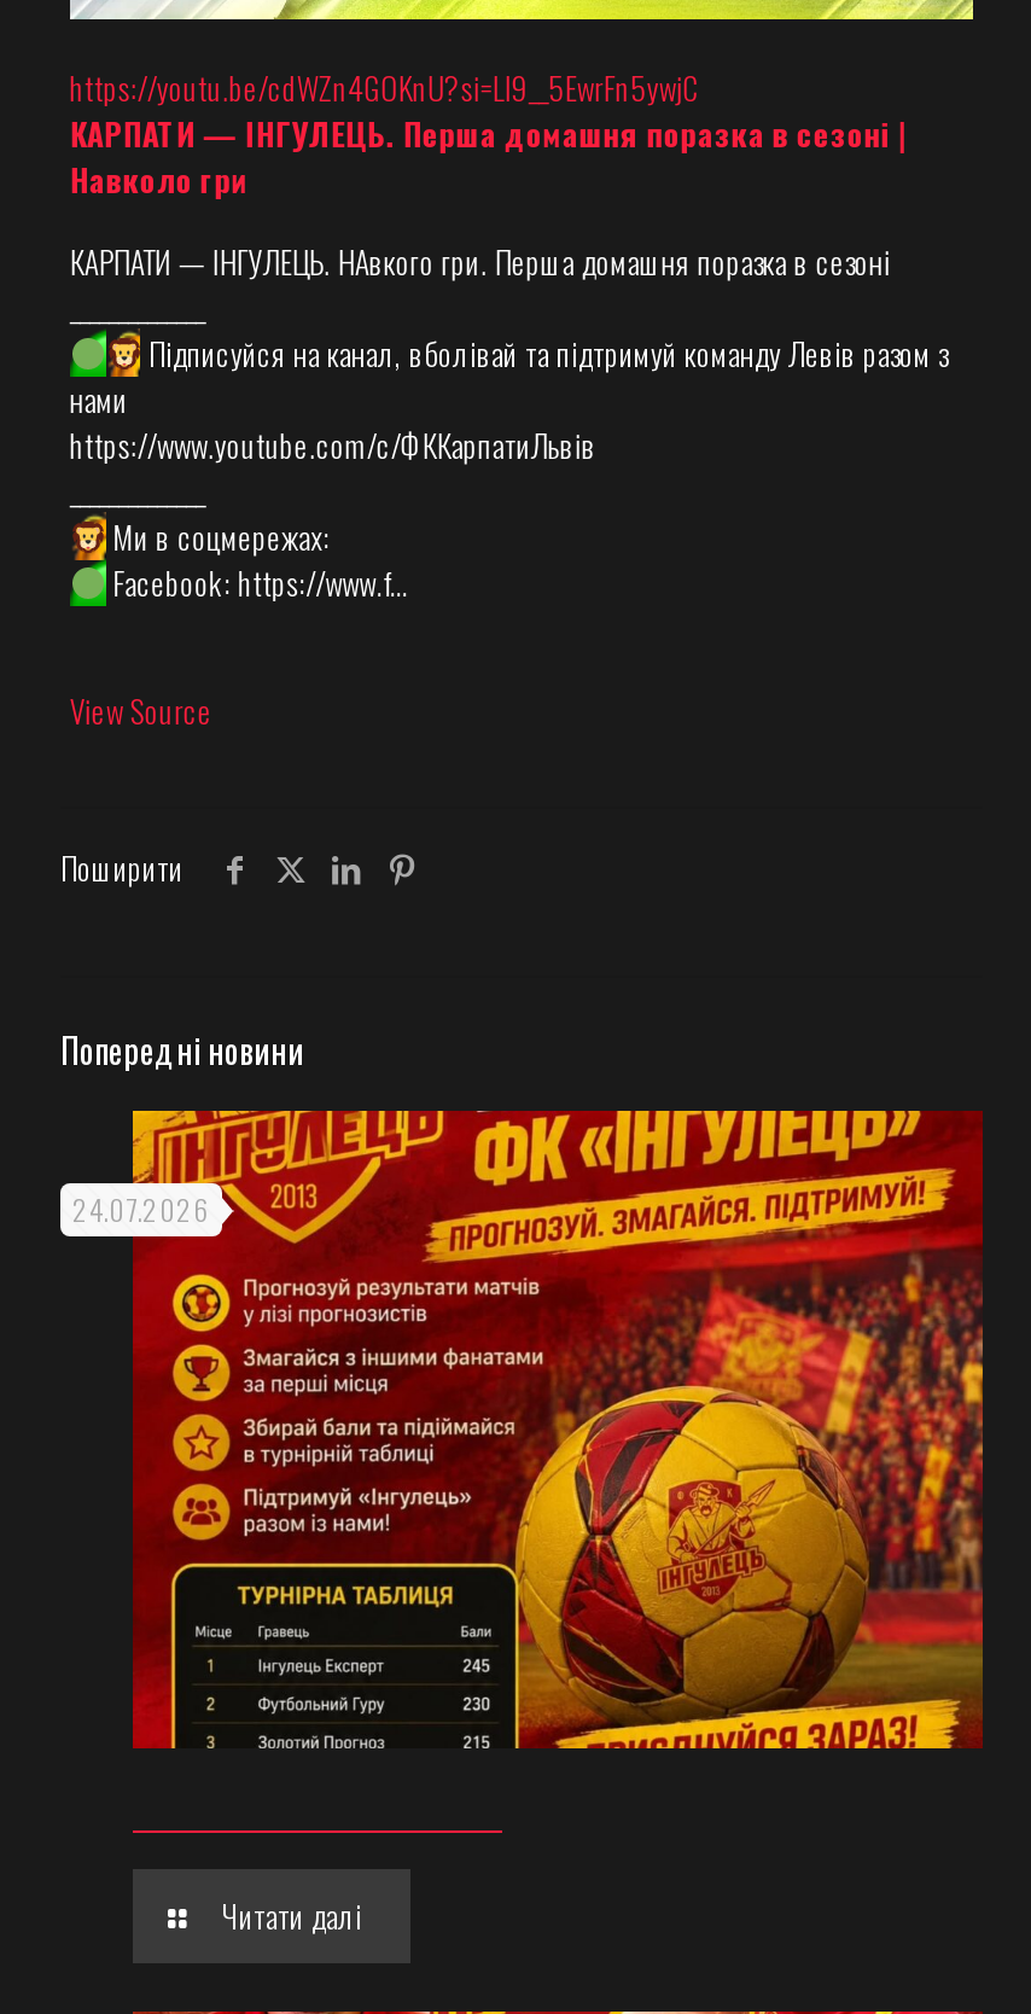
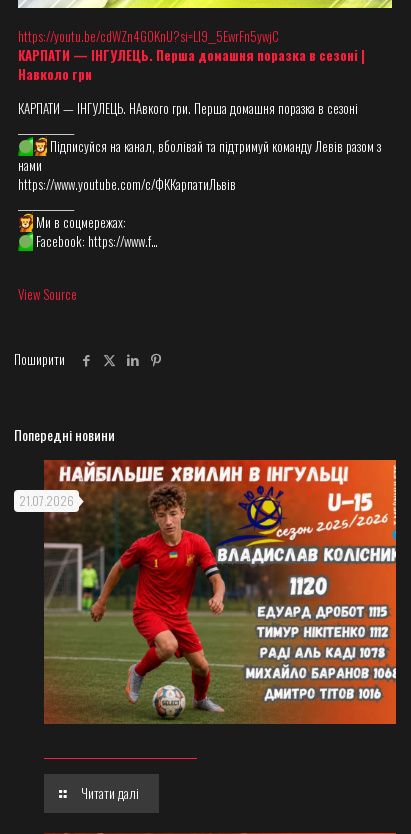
- [image]
- 24.07.2026
+ [image]
+ 21.07.2026
